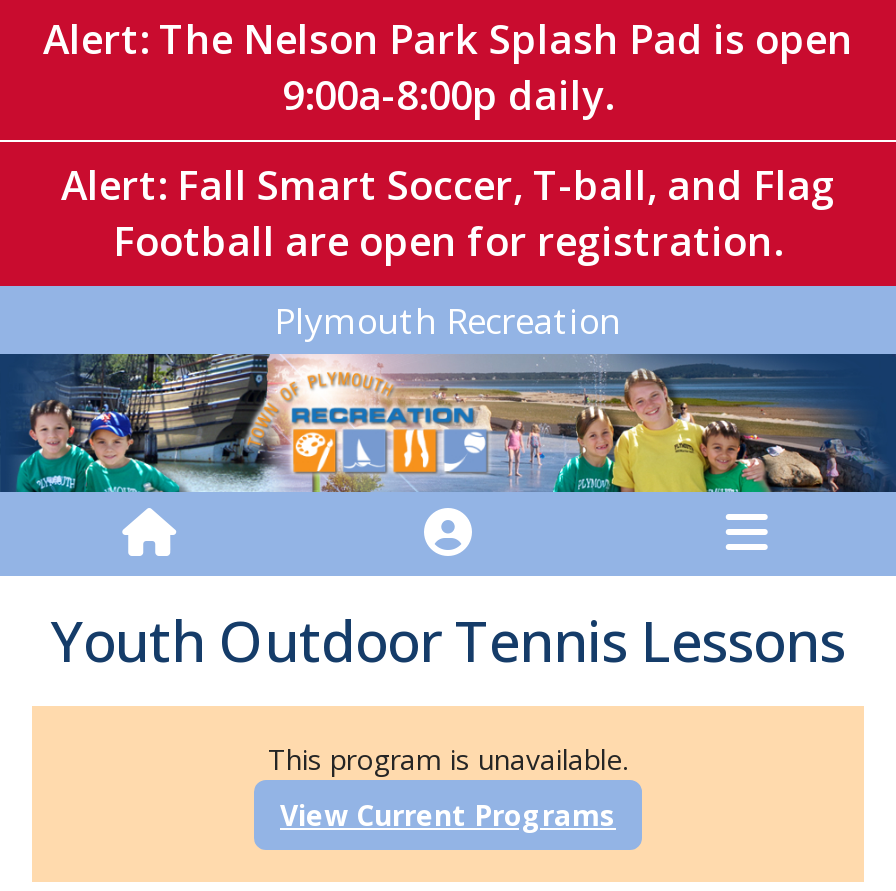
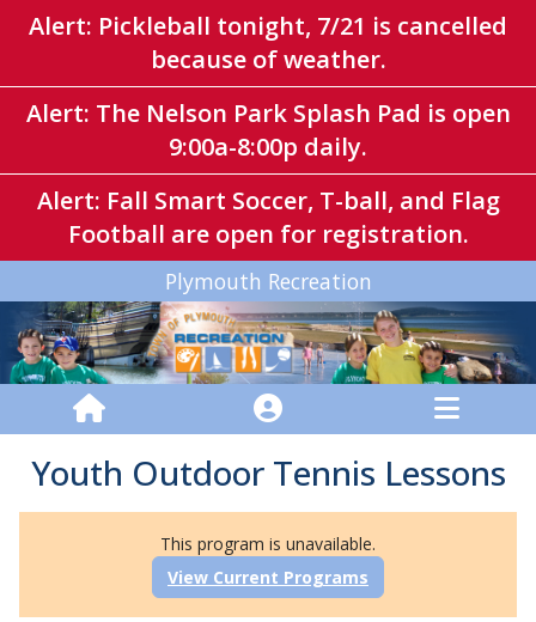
+ Alert: Pickleball tonight, 7/21 is cancelled
+ because of weather.
